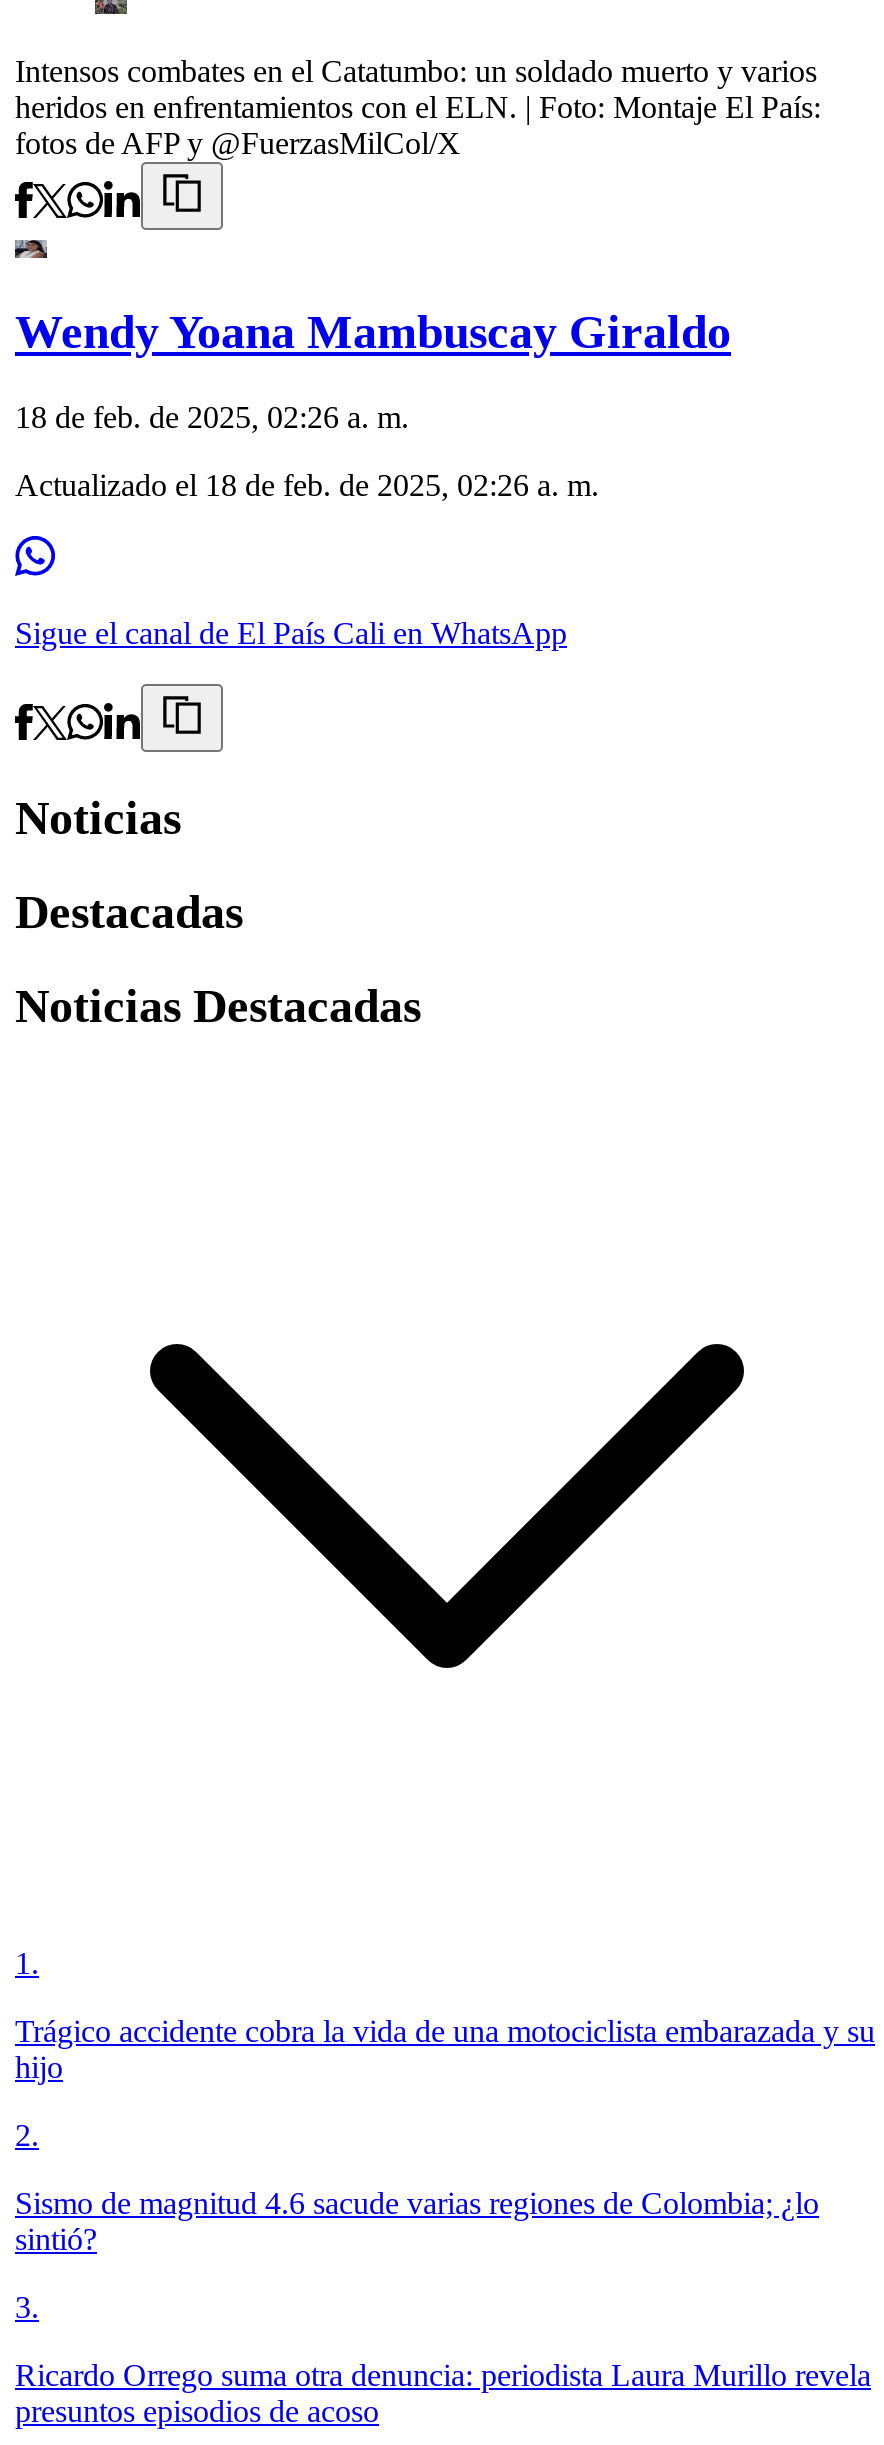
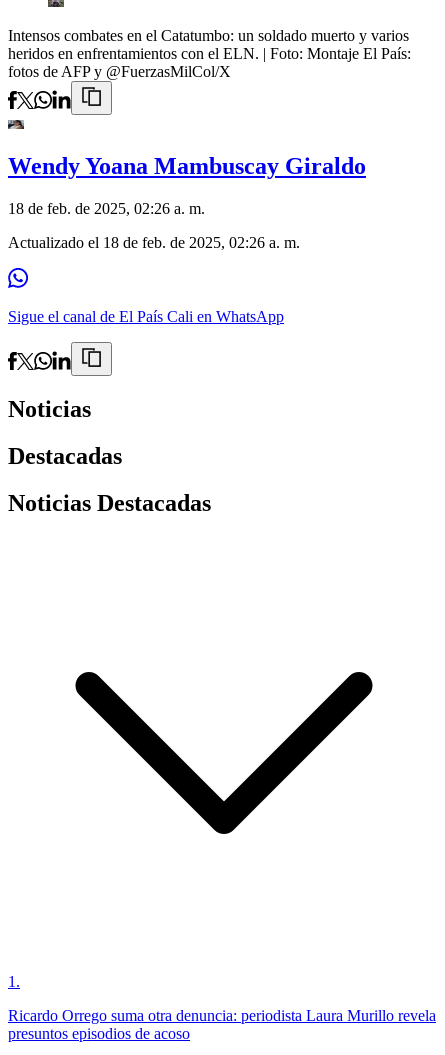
- Trágico accidente cobra la vida de una motociclista embarazada y su
- hijo
- 2.
- Sismo de magnitud 4.6 sacude varias regiones de Colombia; ¿lo
- sintió?
- 3.
